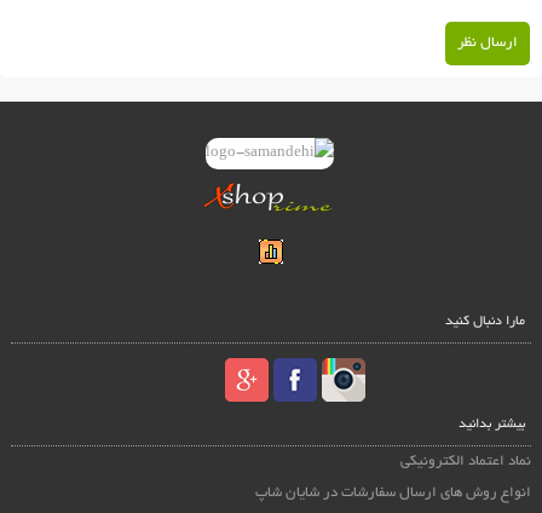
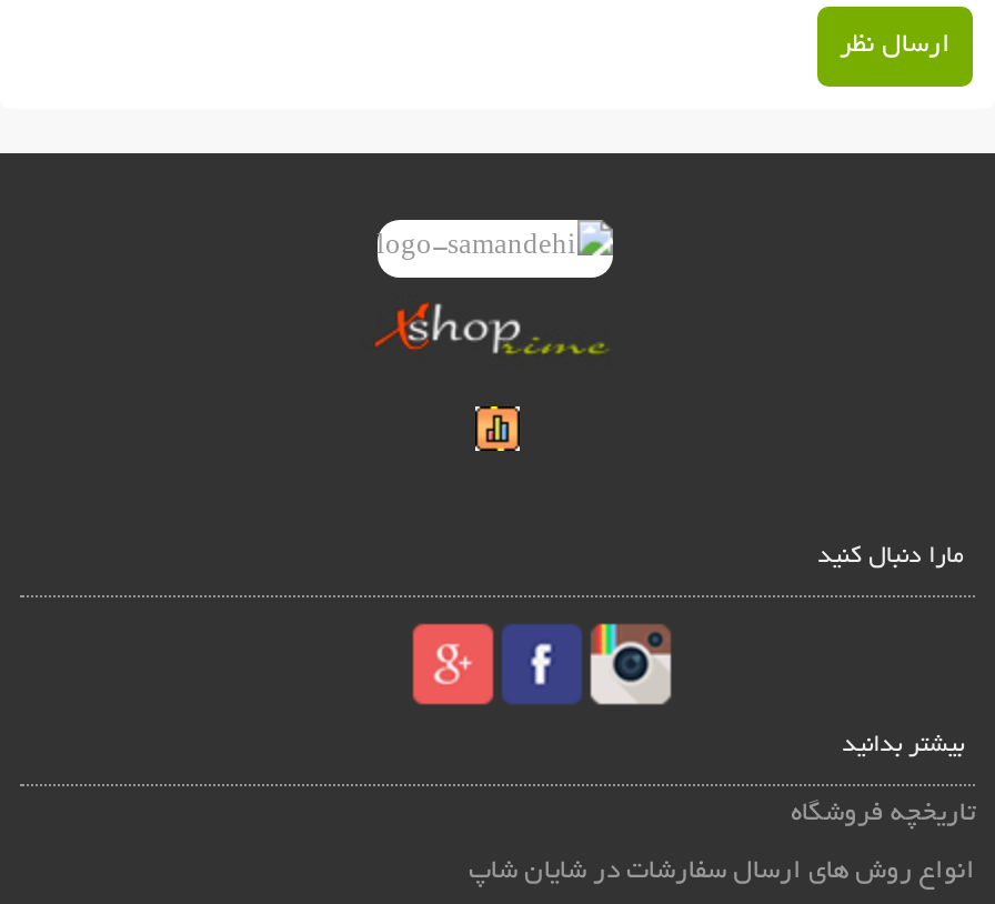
- نماد اعتماد الکترونیکی
+ تاریخچه فروشگاه
